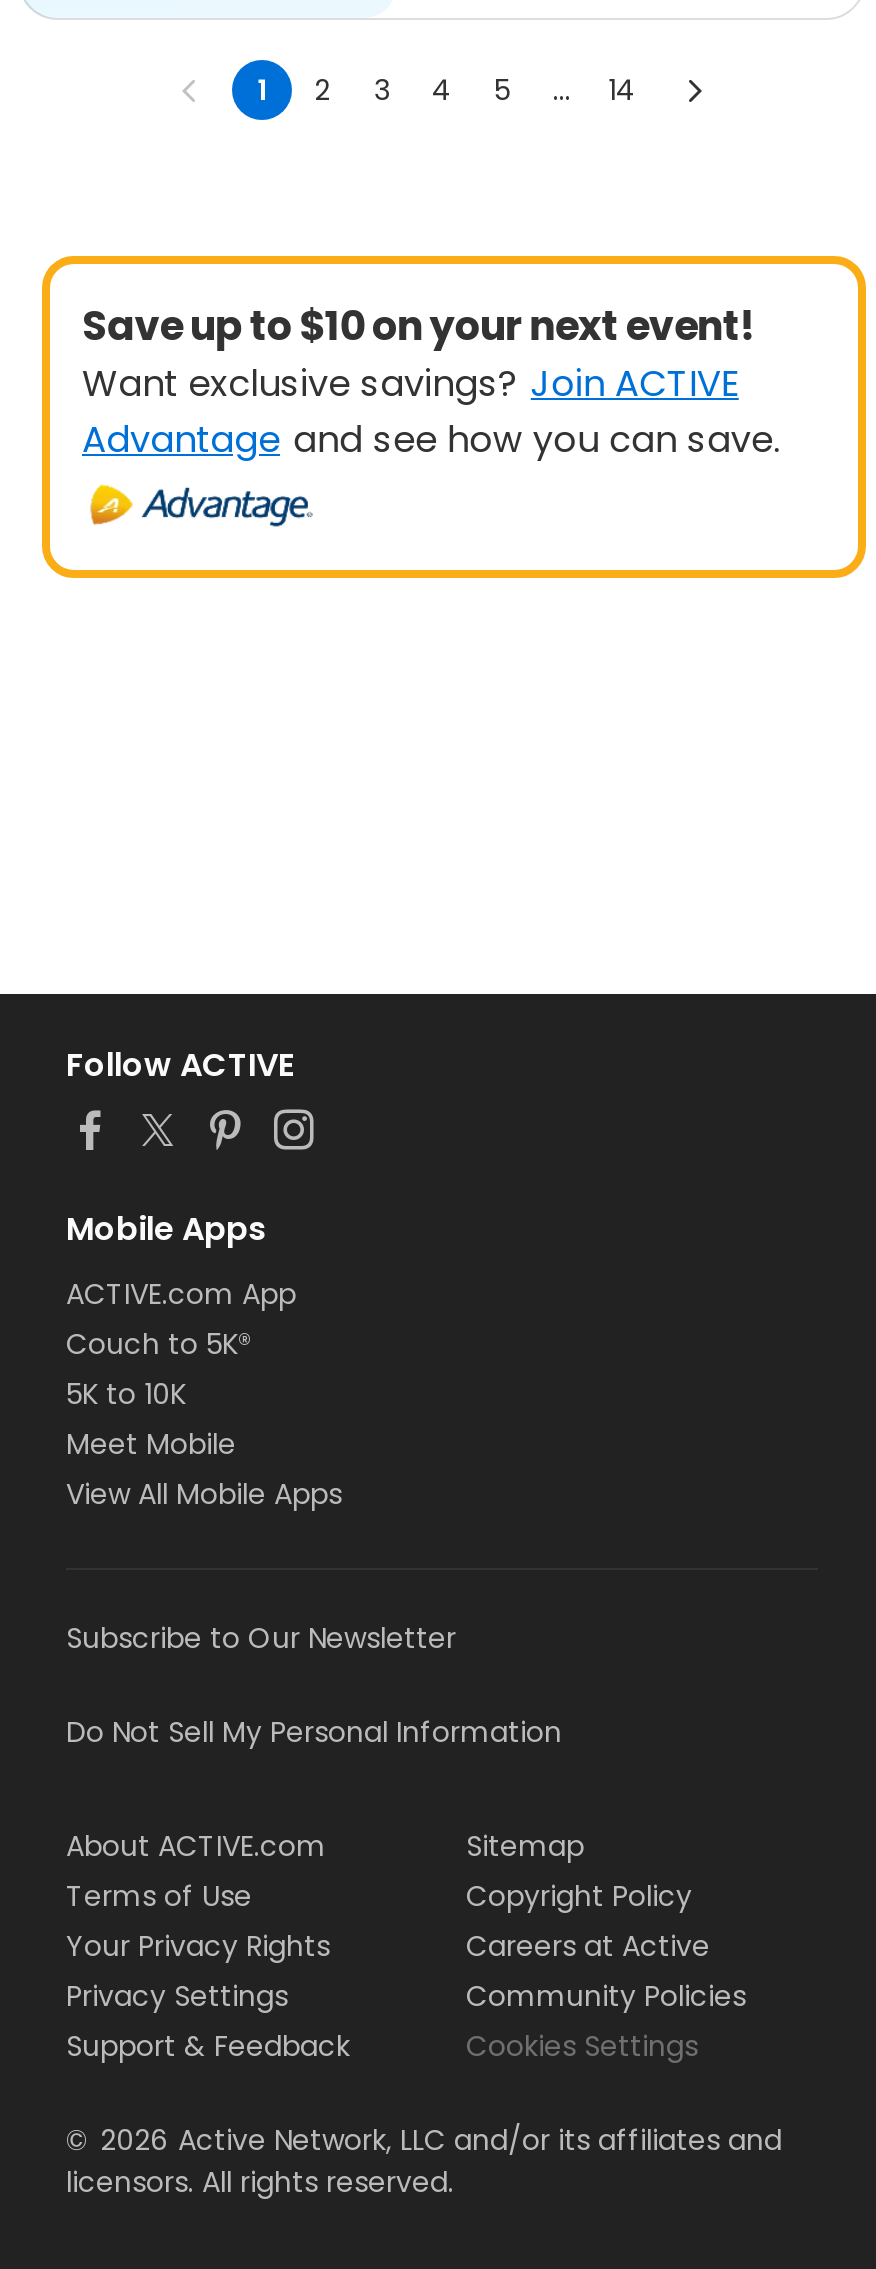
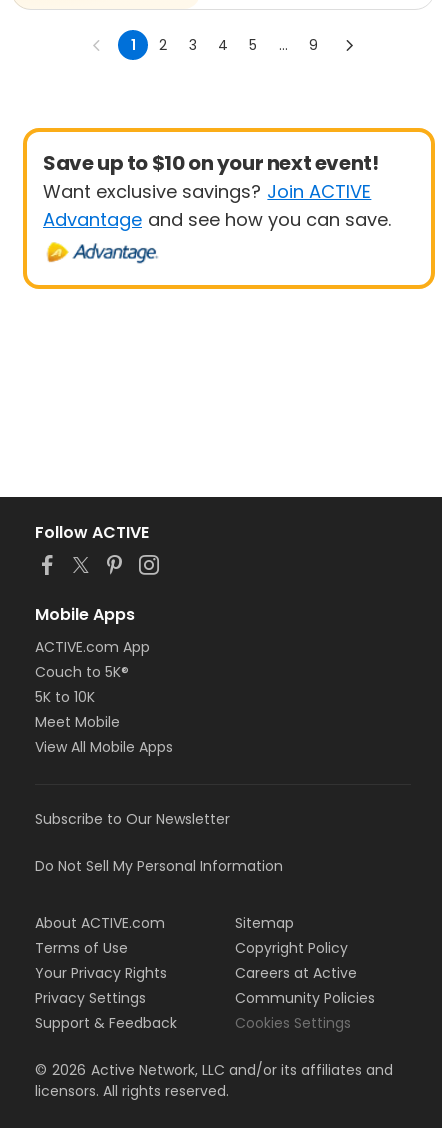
- 14
+ 9
